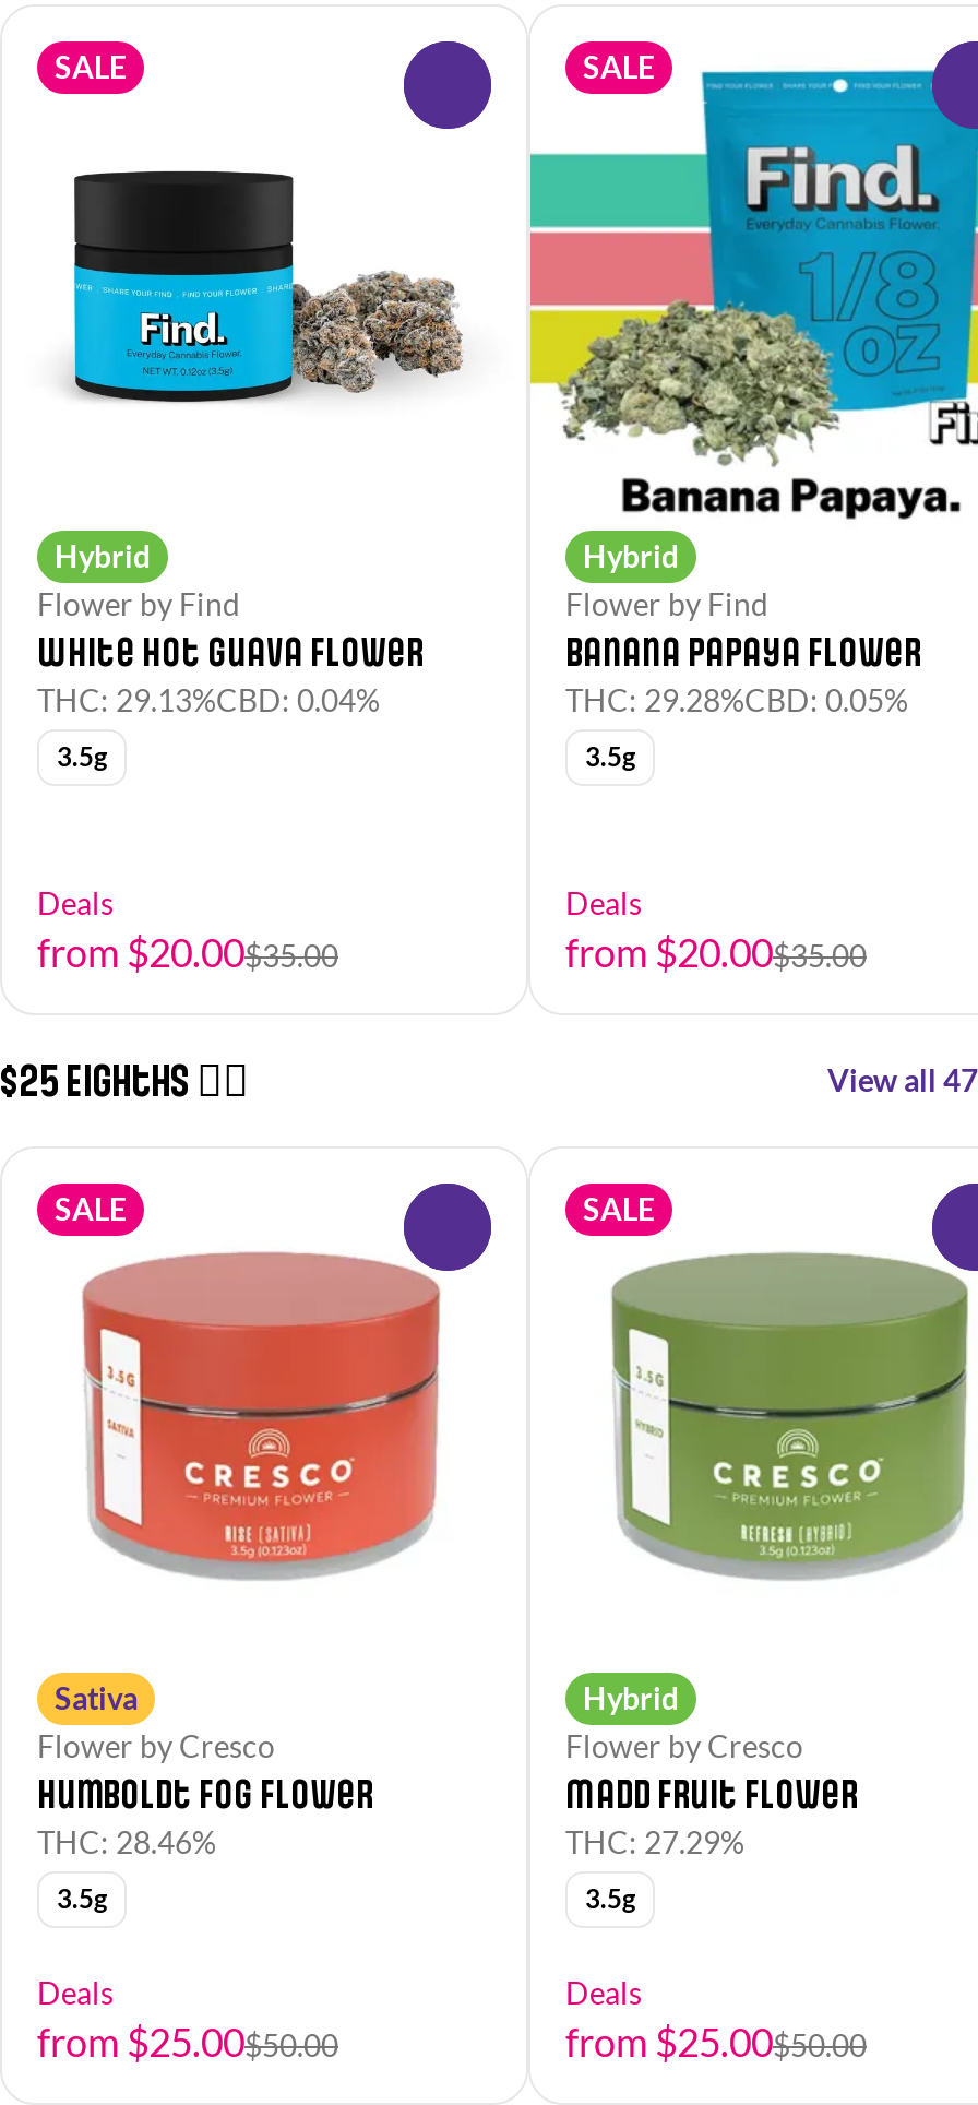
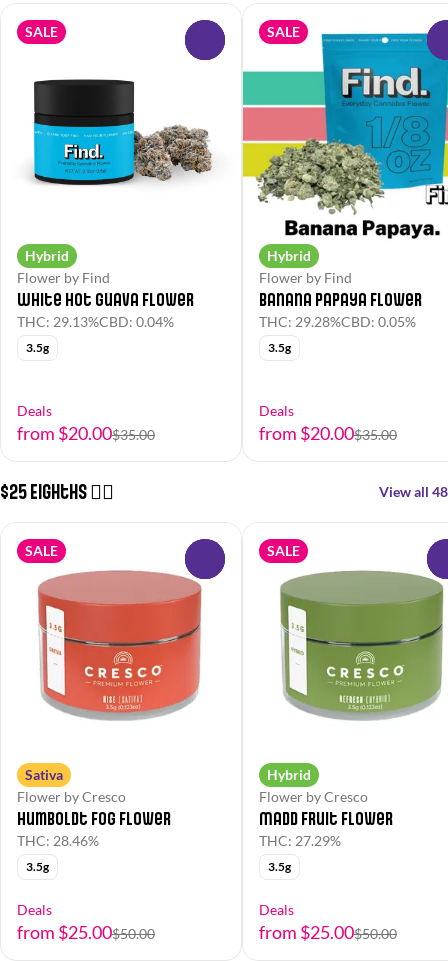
- View all 47
+ View all 48
